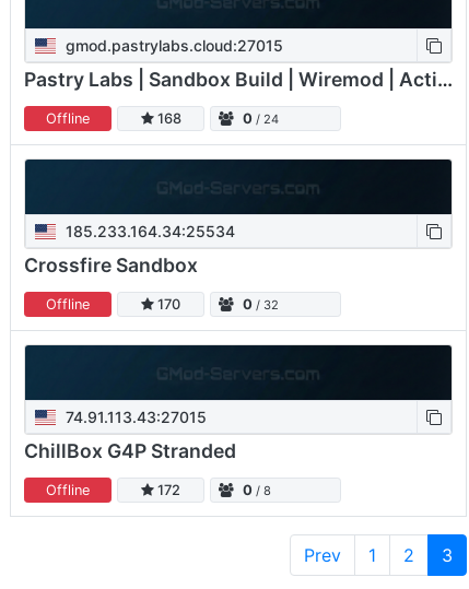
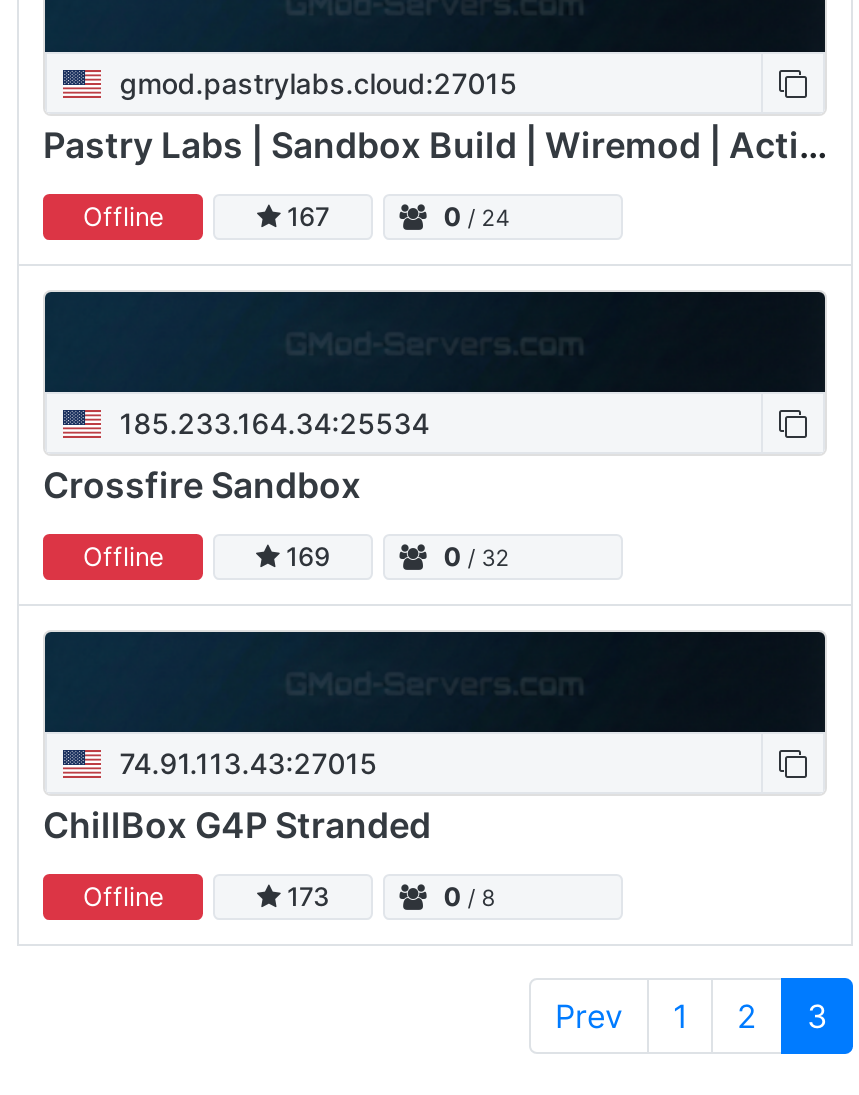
- 168
+ 167

- 170
+ 169

- 172
+ 173
